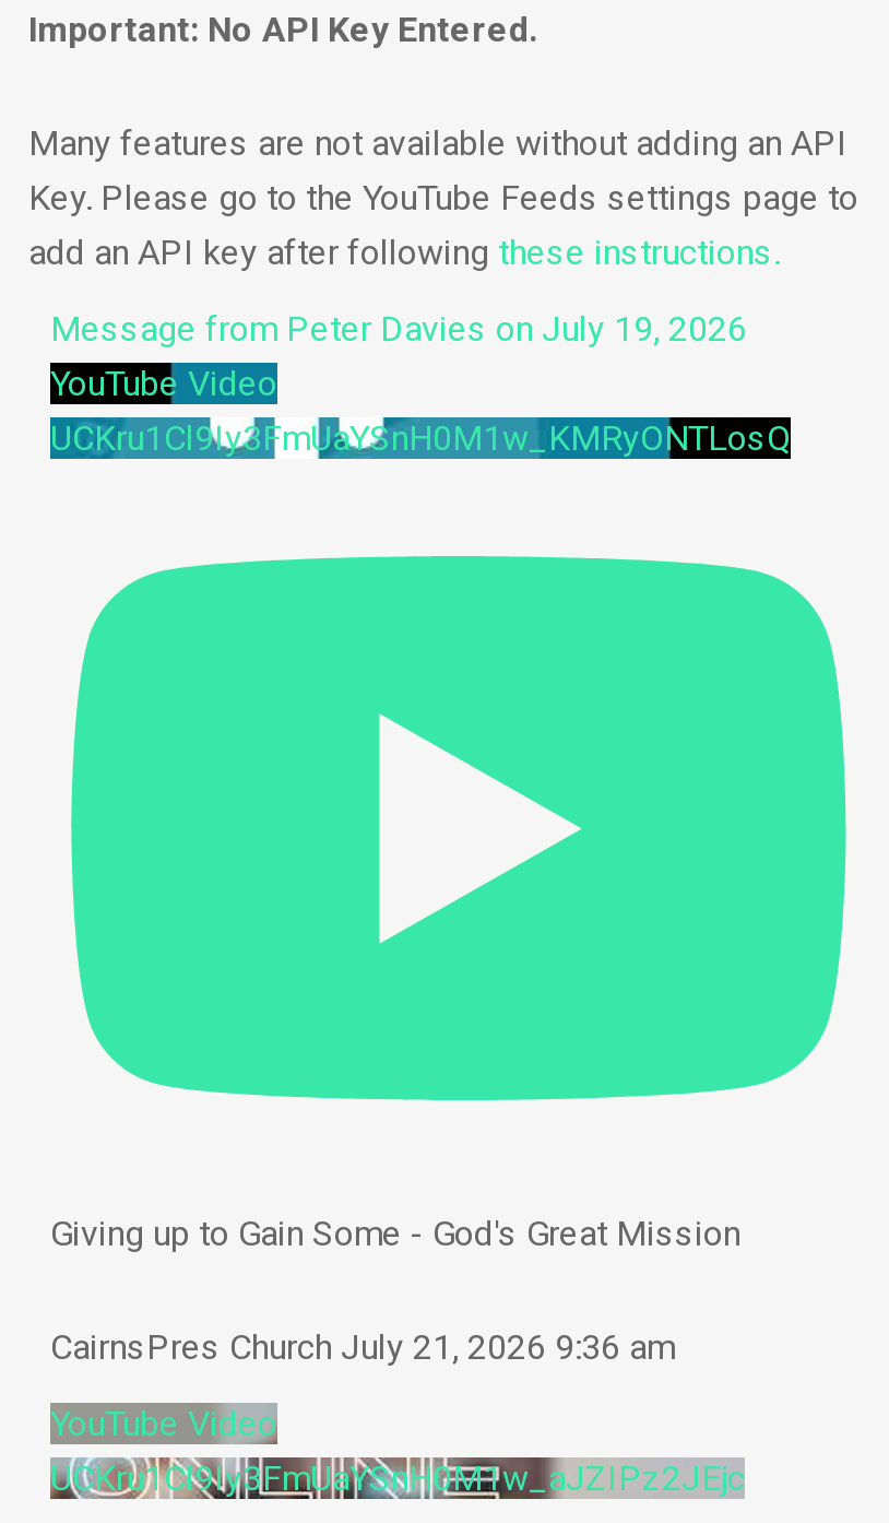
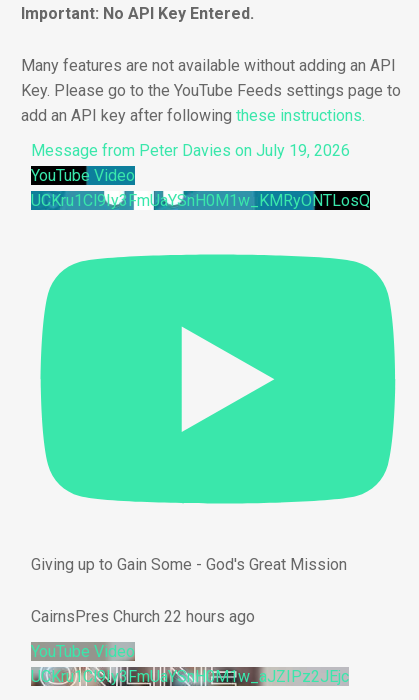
- CairnsPres Church July 21, 2026 9:36 am
+ CairnsPres Church 22 hours ago
